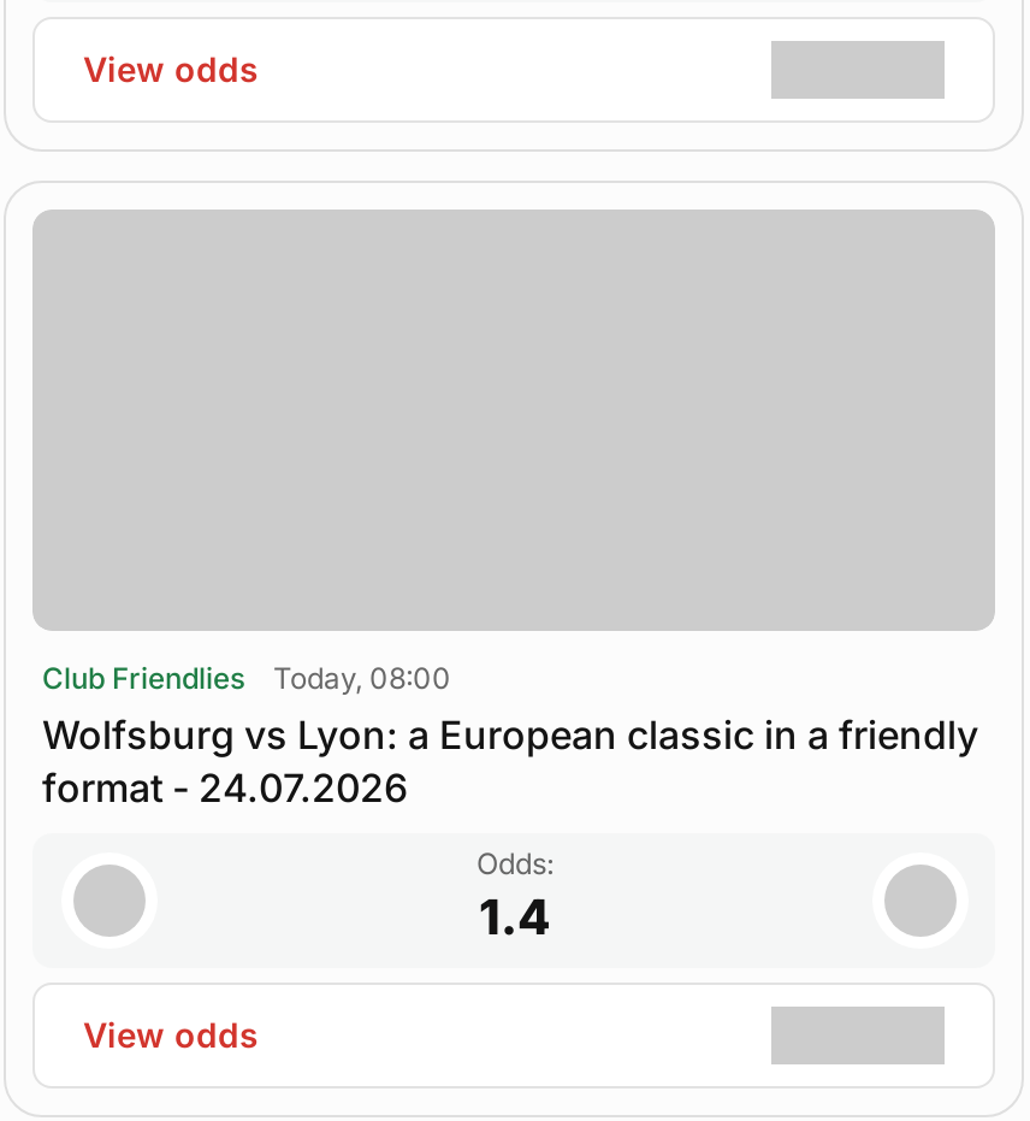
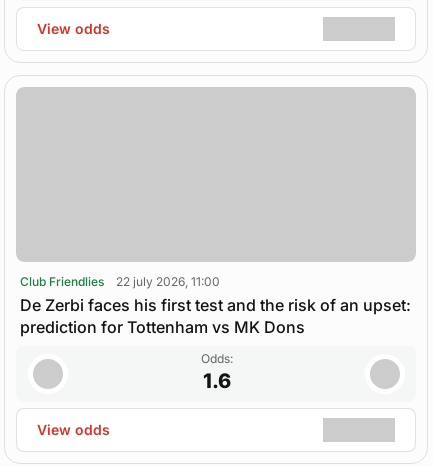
- Today, 08:00
- Wolfsburg vs Lyon: a European classic in a friendly
- format - 24.07.2026
+ 22 july 2026, 11:00
+ De Zerbi faces his first test and the risk of an upset:
+ prediction for Tottenham vs MK Dons

- 1.4
+ 1.6
